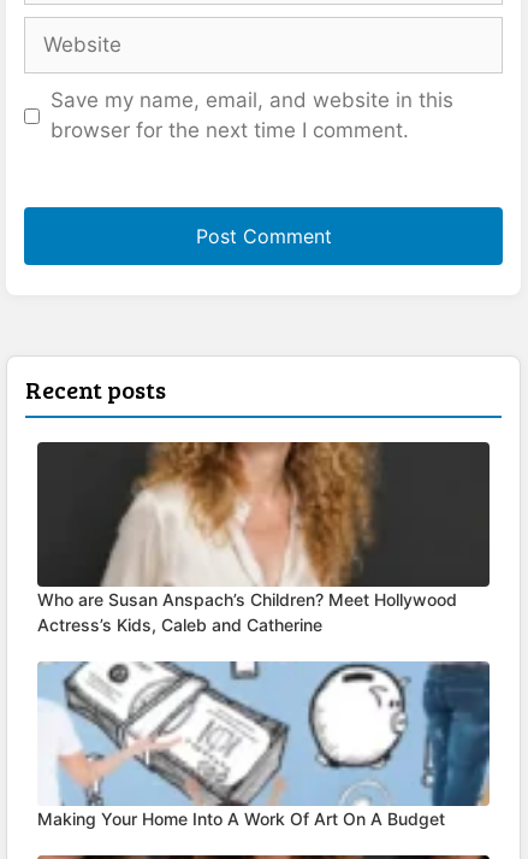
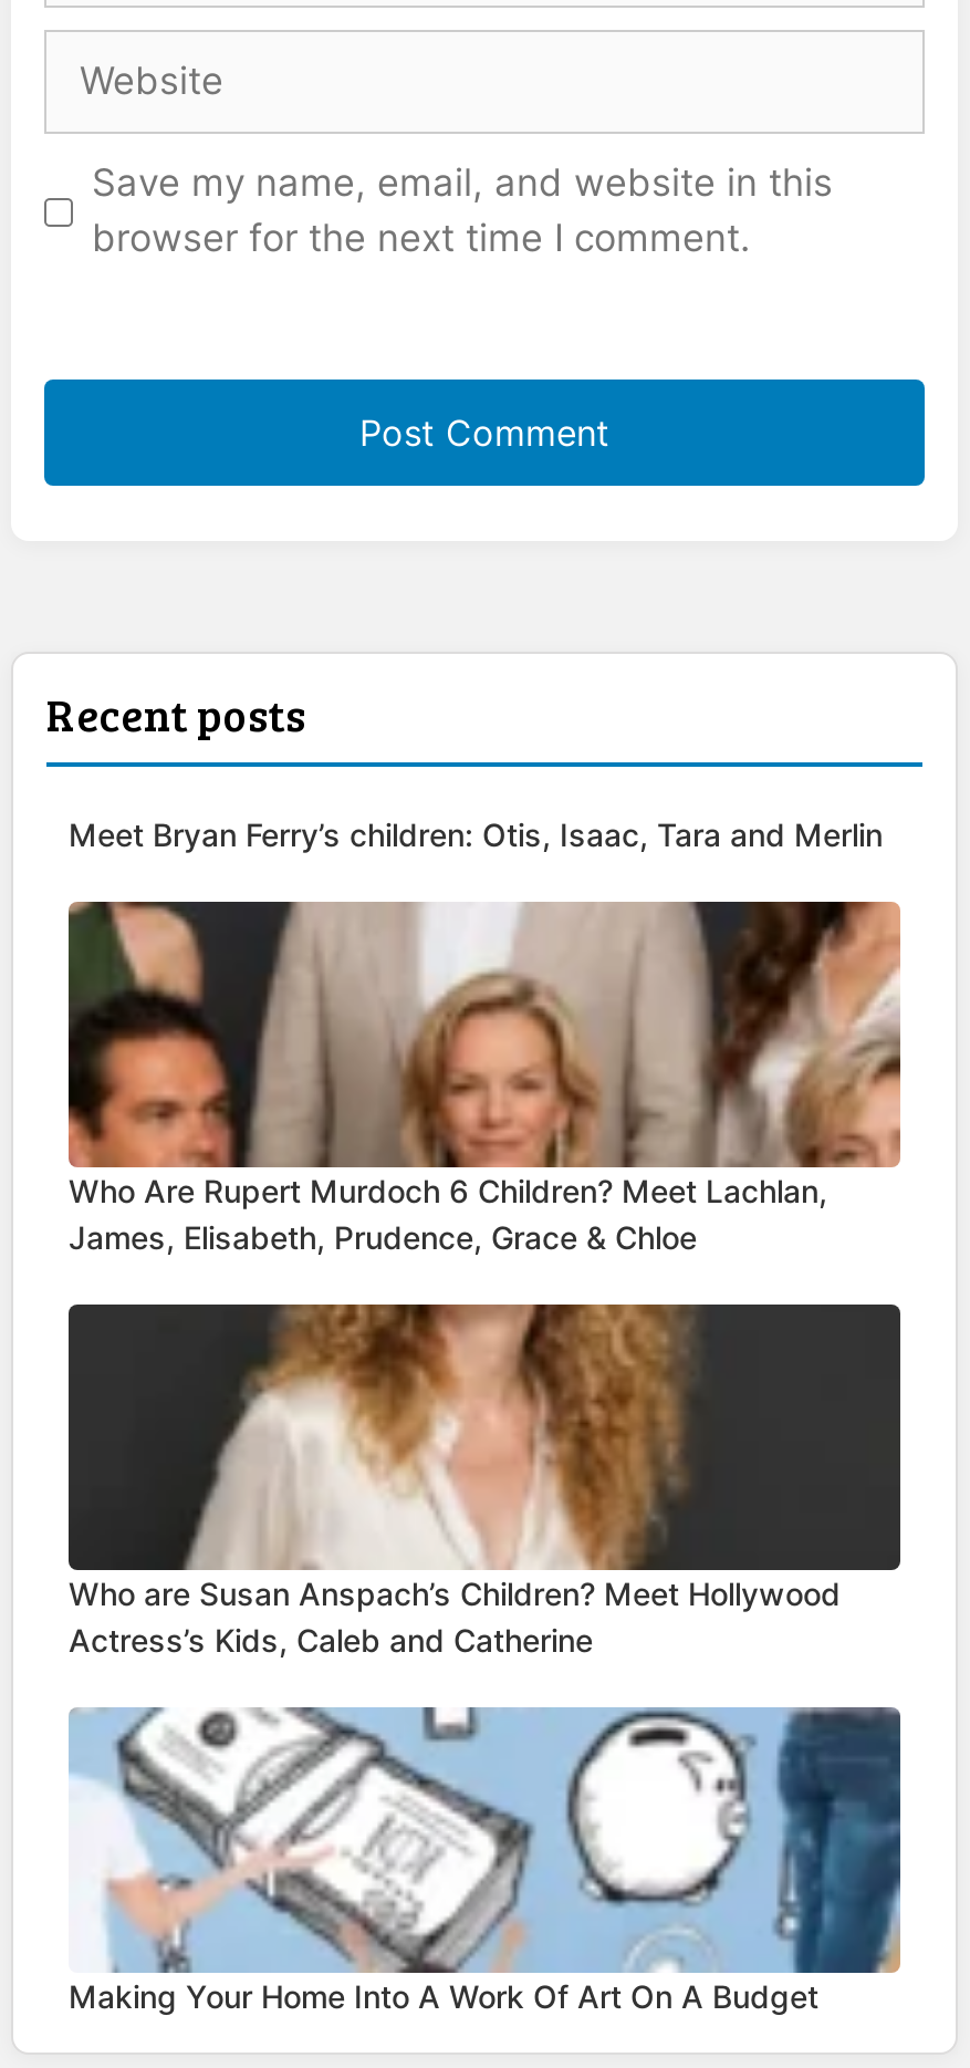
+ [image]
+ Who Are Rupert Murdoch 6 Children? Meet Lachlan,
+ James, Elisabeth, Prudence, Grace & Chloe

+ Meet Bryan Ferry’s children: Otis, Isaac, Tara and Merlin
